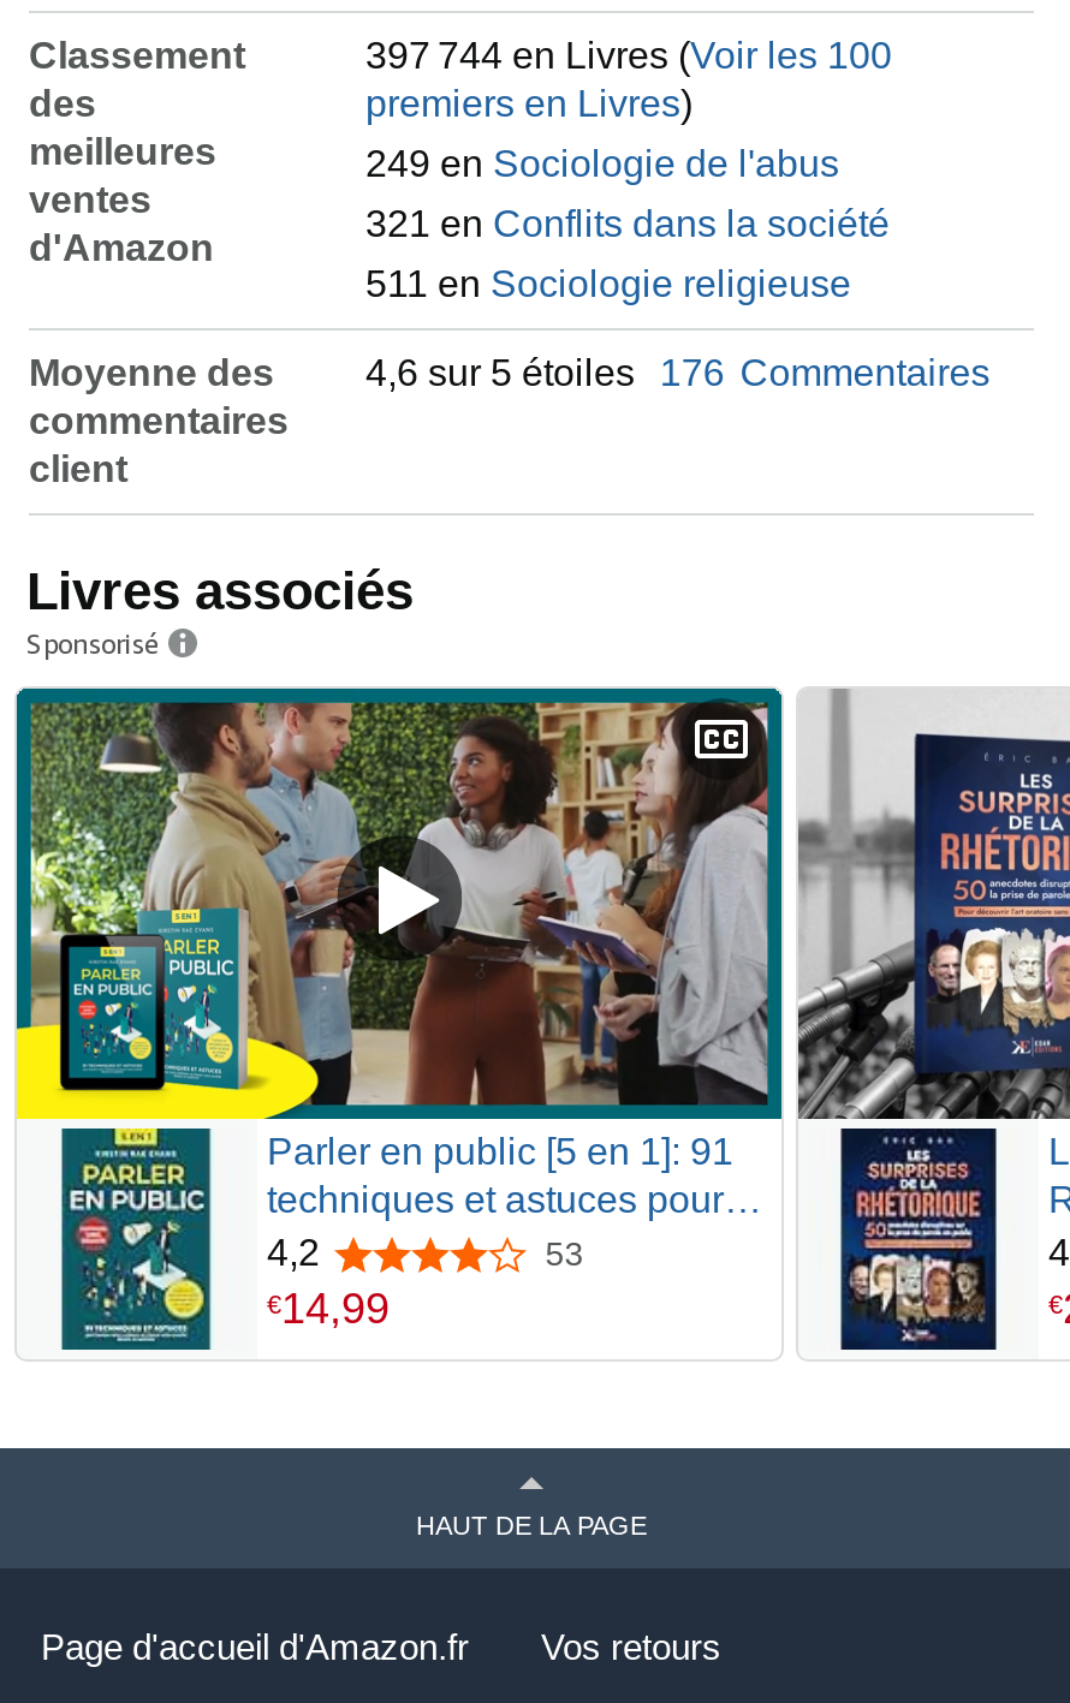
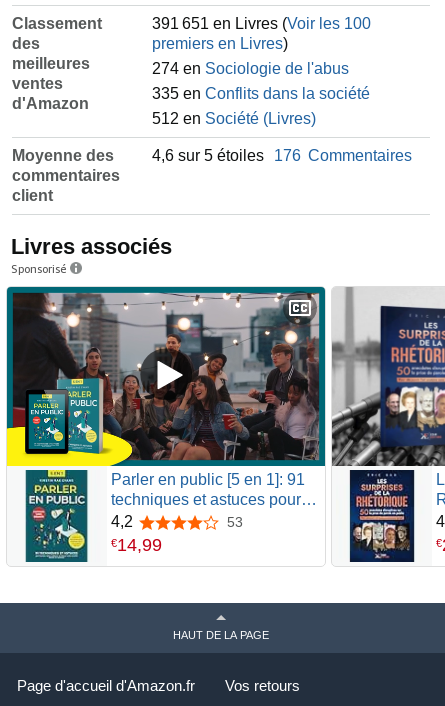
- 397 744 en Livres (Voir les 100
+ 391 651 en Livres (Voir les 100

- 249 en Sociologie de l'abus
+ 274 en Sociologie de l'abus

- 321 en Conflits dans la société
+ 335 en Conflits dans la société

- 511 en Sociologie religieuse
+ 512 en Société (Livres)

- [image]
+ [image]
